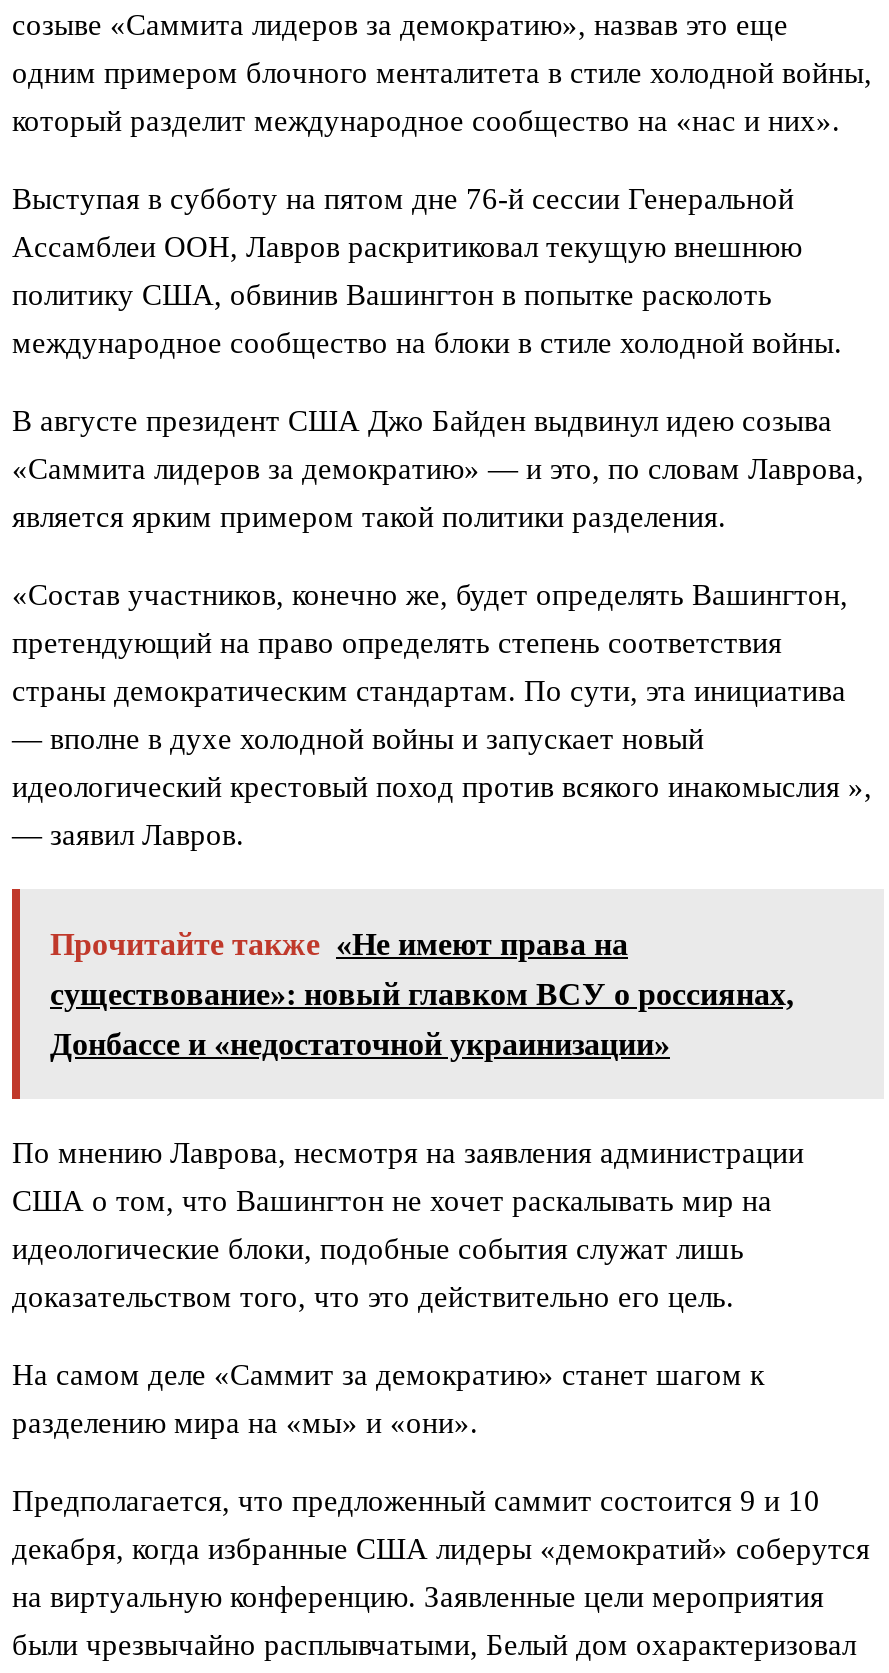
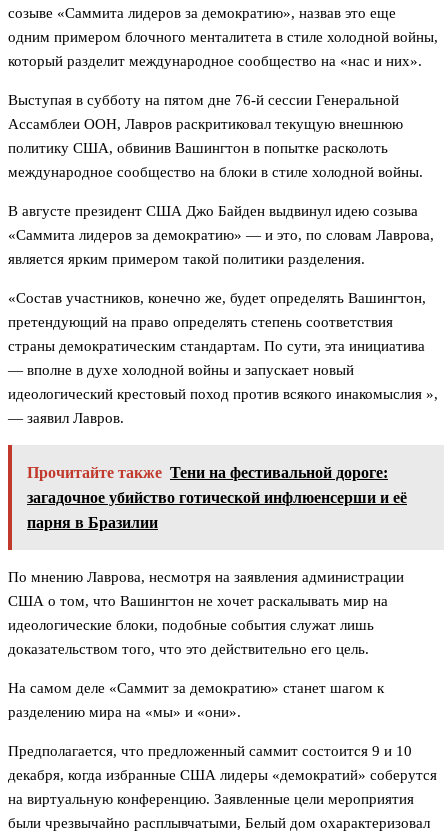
- Прочитайте также «Не имеют права на
+ Прочитайте также Тени на фестивальной дороге:

- существование»: новый главком ВСУ о россиянах,
+ загадочное убийство готической инфлюенсерши и её

- Донбассе и «недостаточной украинизации»
+ парня в Бразилии
